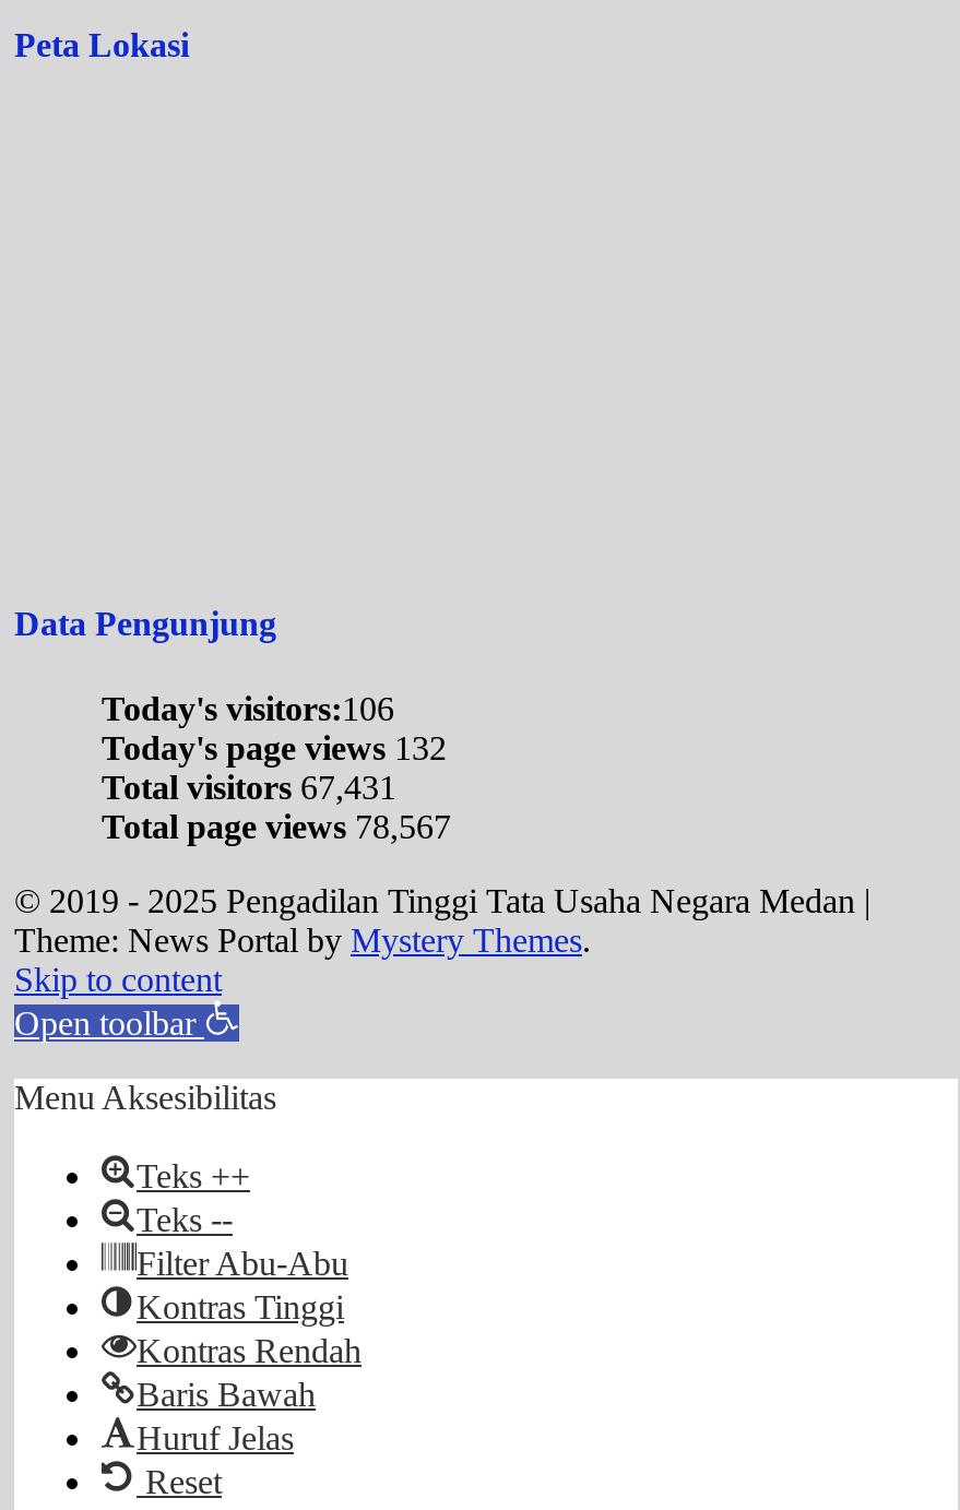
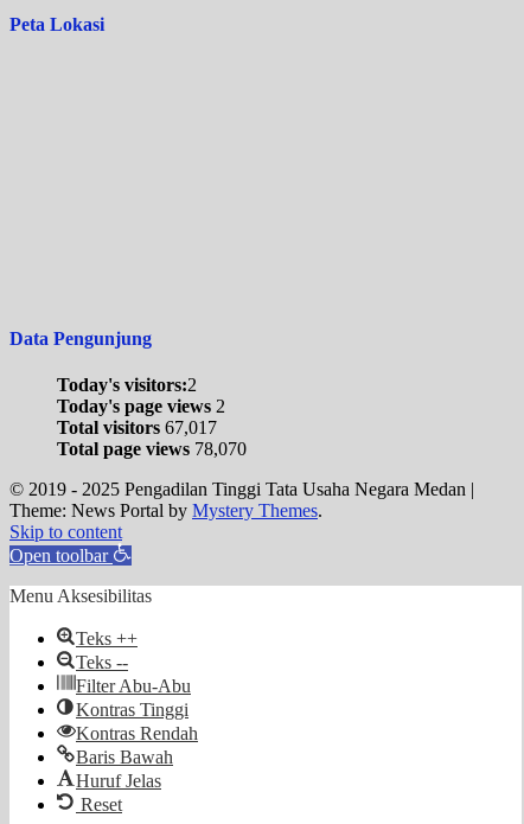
- Today's visitors:106
+ Today's visitors:2

- Today's page views 132
+ Today's page views 2

- Total visitors 67,431
+ Total visitors 67,017

- Total page views 78,567
+ Total page views 78,070
